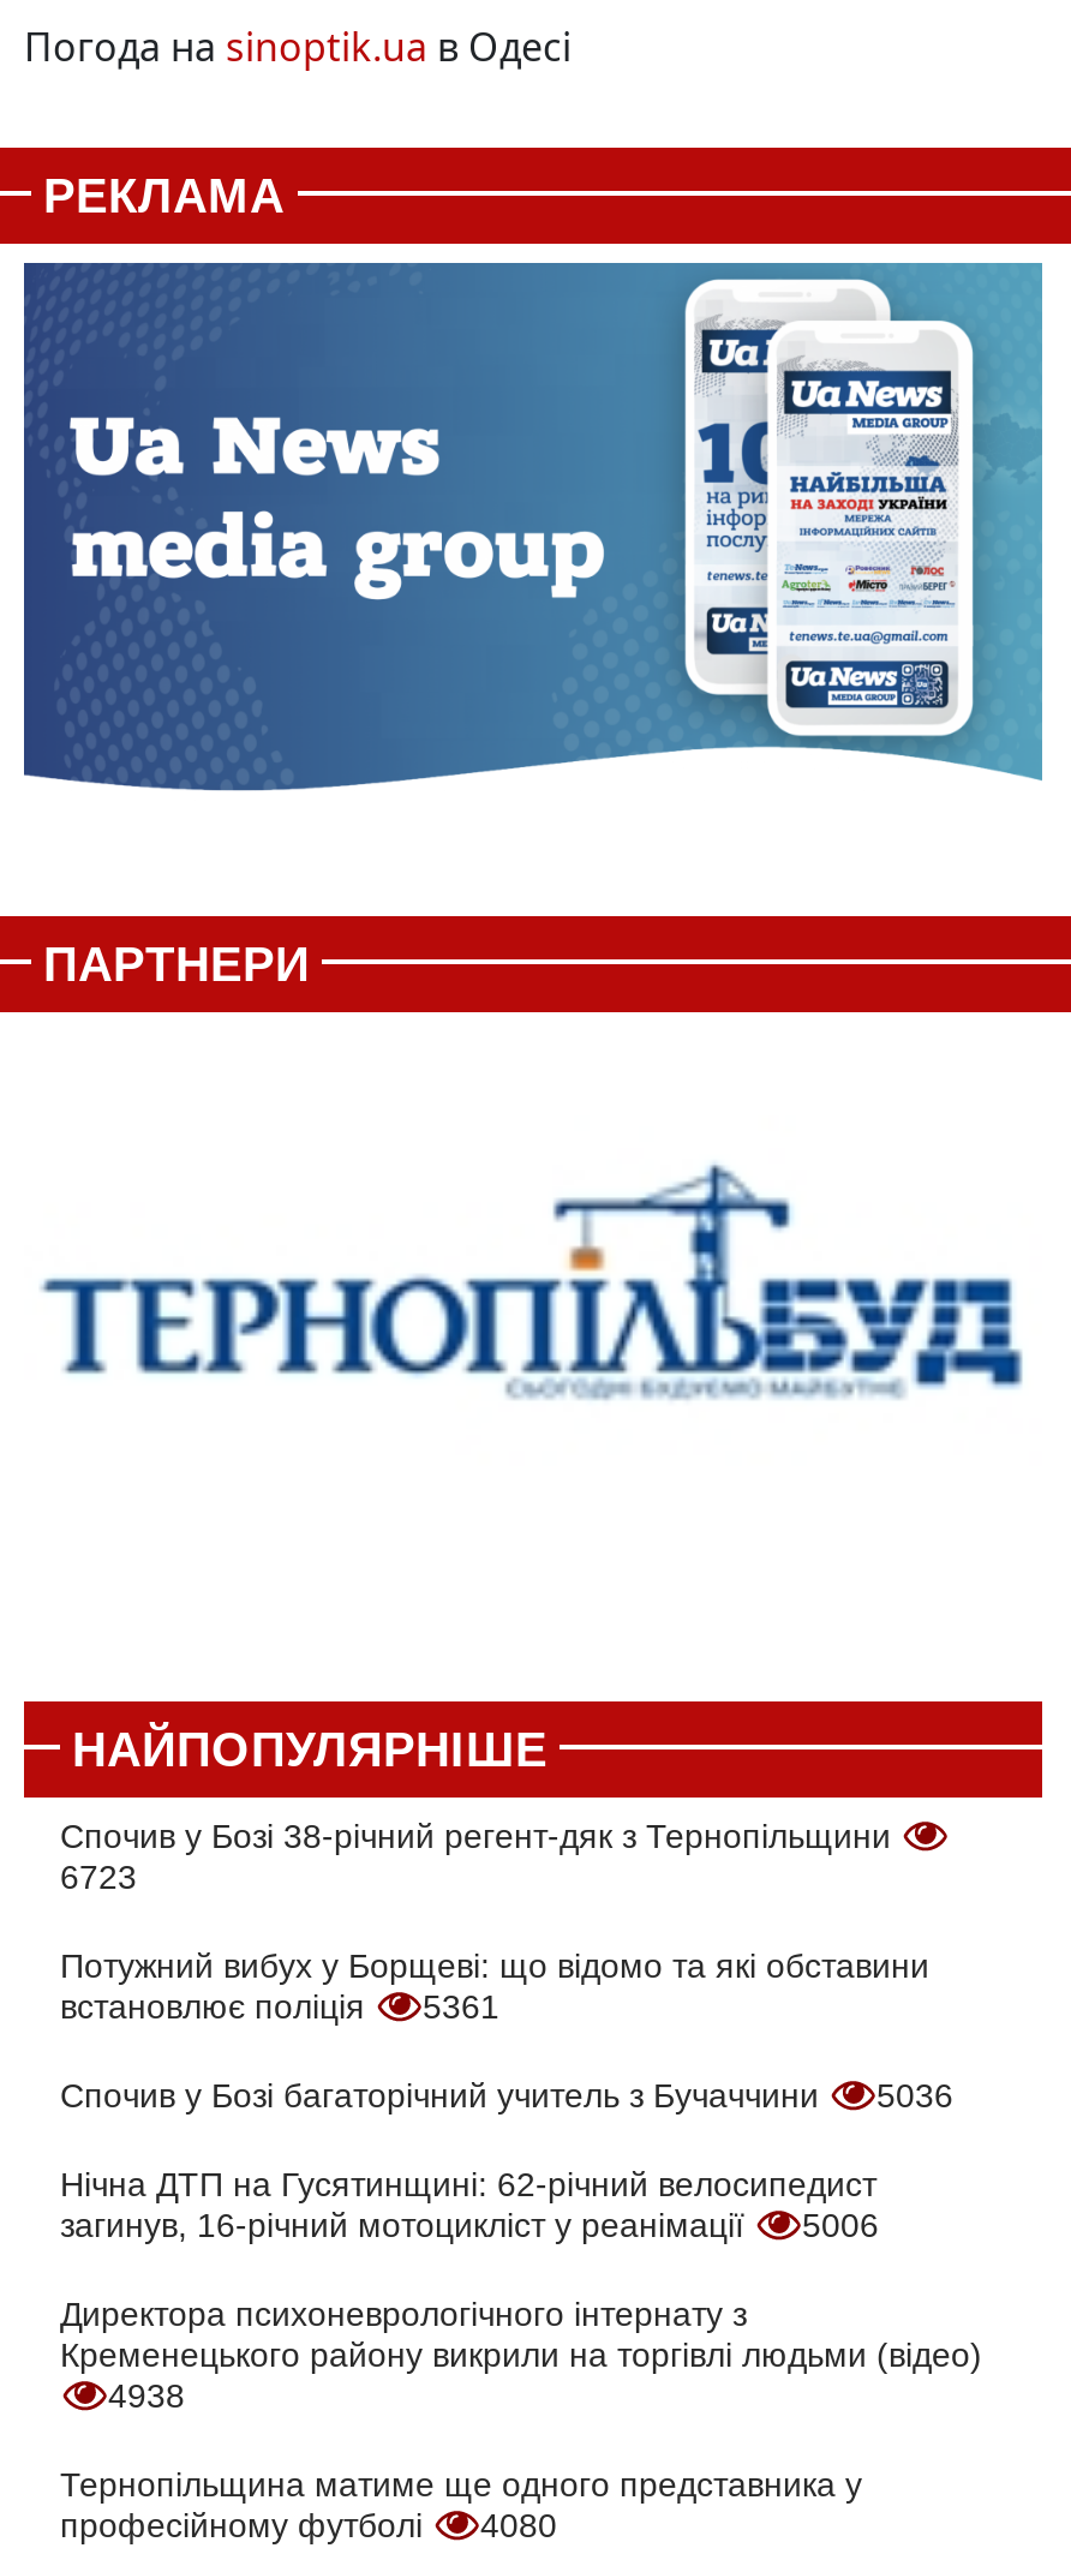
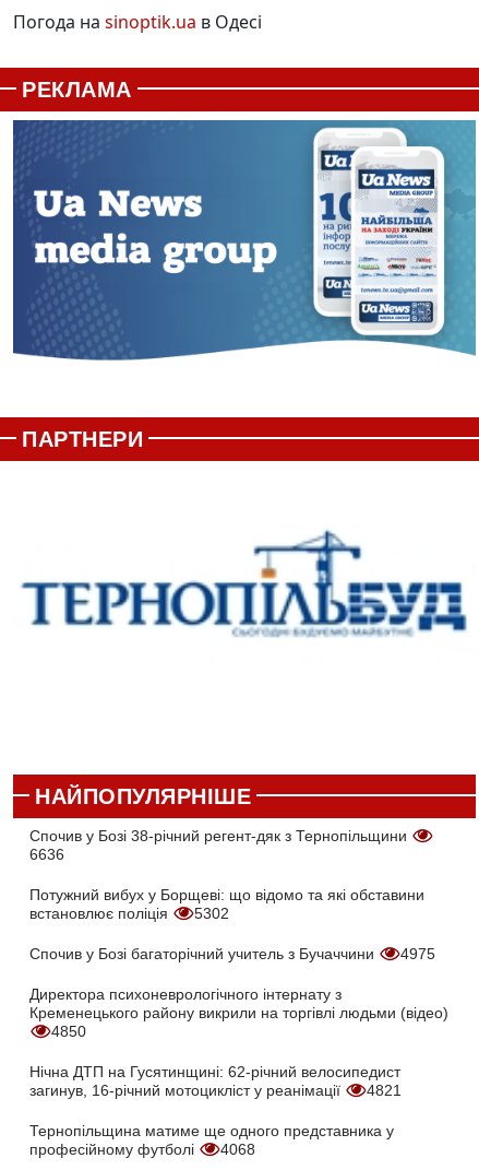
- 6723
+ 6636

- встановлює поліція 5361
+ встановлює поліція 5302

- 5036
- 5006
+ 4975

moved down: Нічна ДТП на Гусятинщині: 62-річний велосипедист | загинув, 16-річний мотоцикліст у реанімації

moved up: Директора психоневрологічного інтернату з | Кременецького району викрили на торгівлі людьми (відео)

- 4938
+ 4850
+ 4821

- професійному футболі 4080
+ професійному футболі 4068
